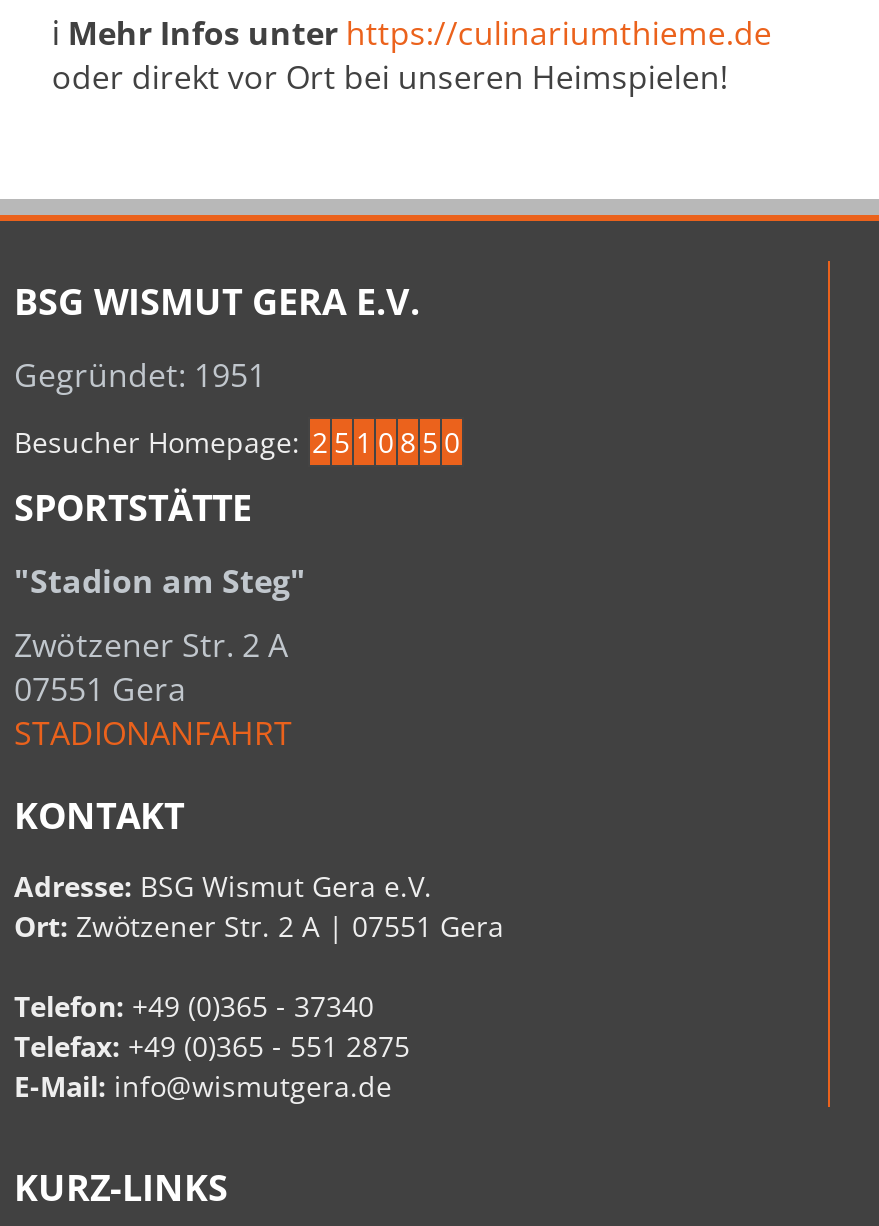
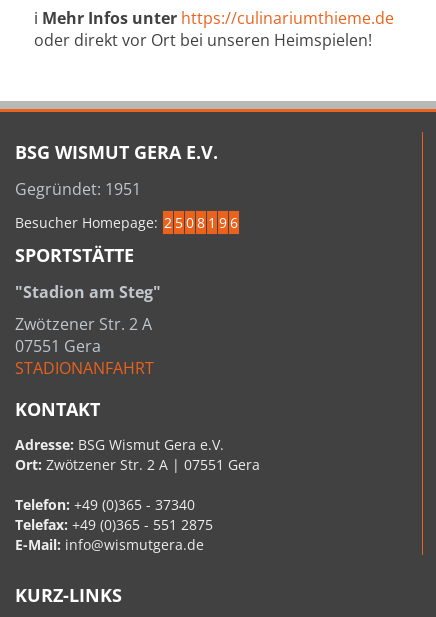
- Besucher Homepage: 2 5 1 0 8 5 0
+ Besucher Homepage: 2 5 0 8 1 9 6
